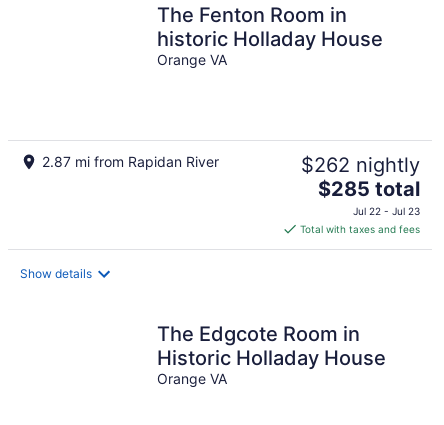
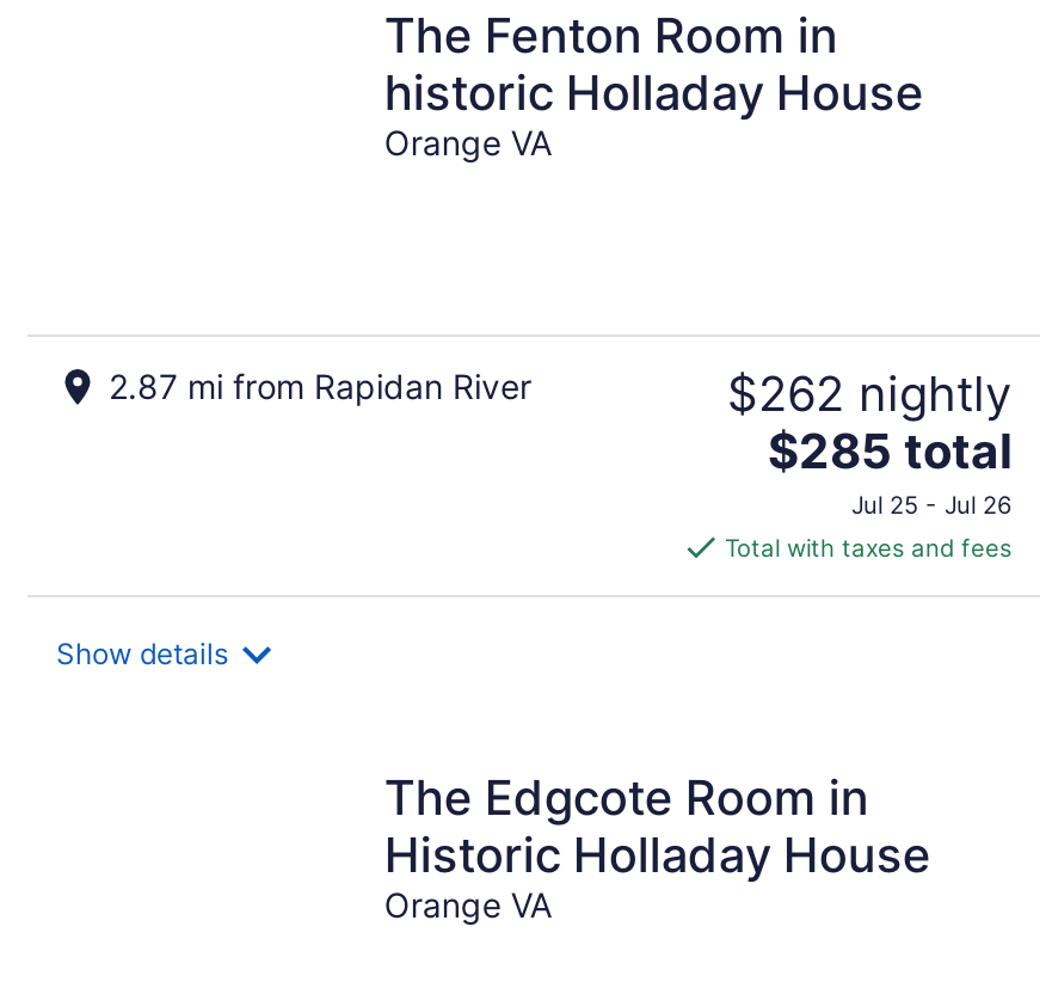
- Jul 22 - Jul 23
+ Jul 25 - Jul 26
